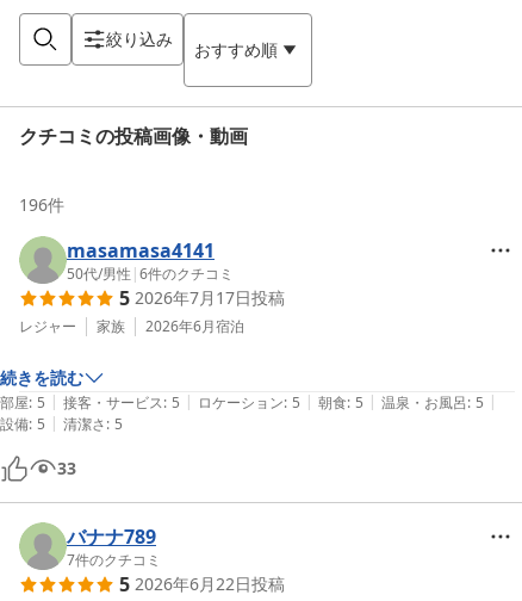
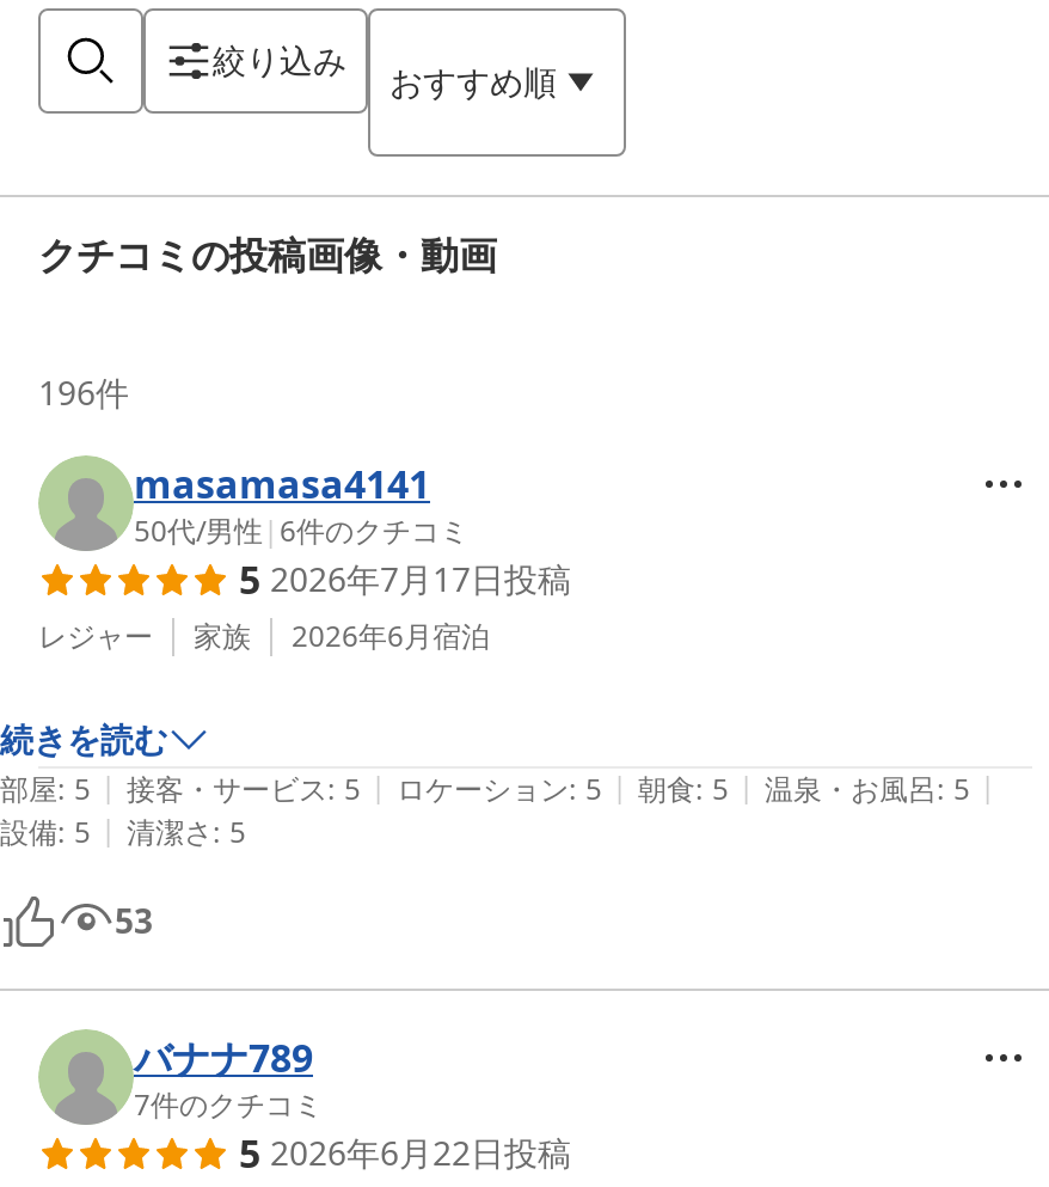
- 33
+ 53
